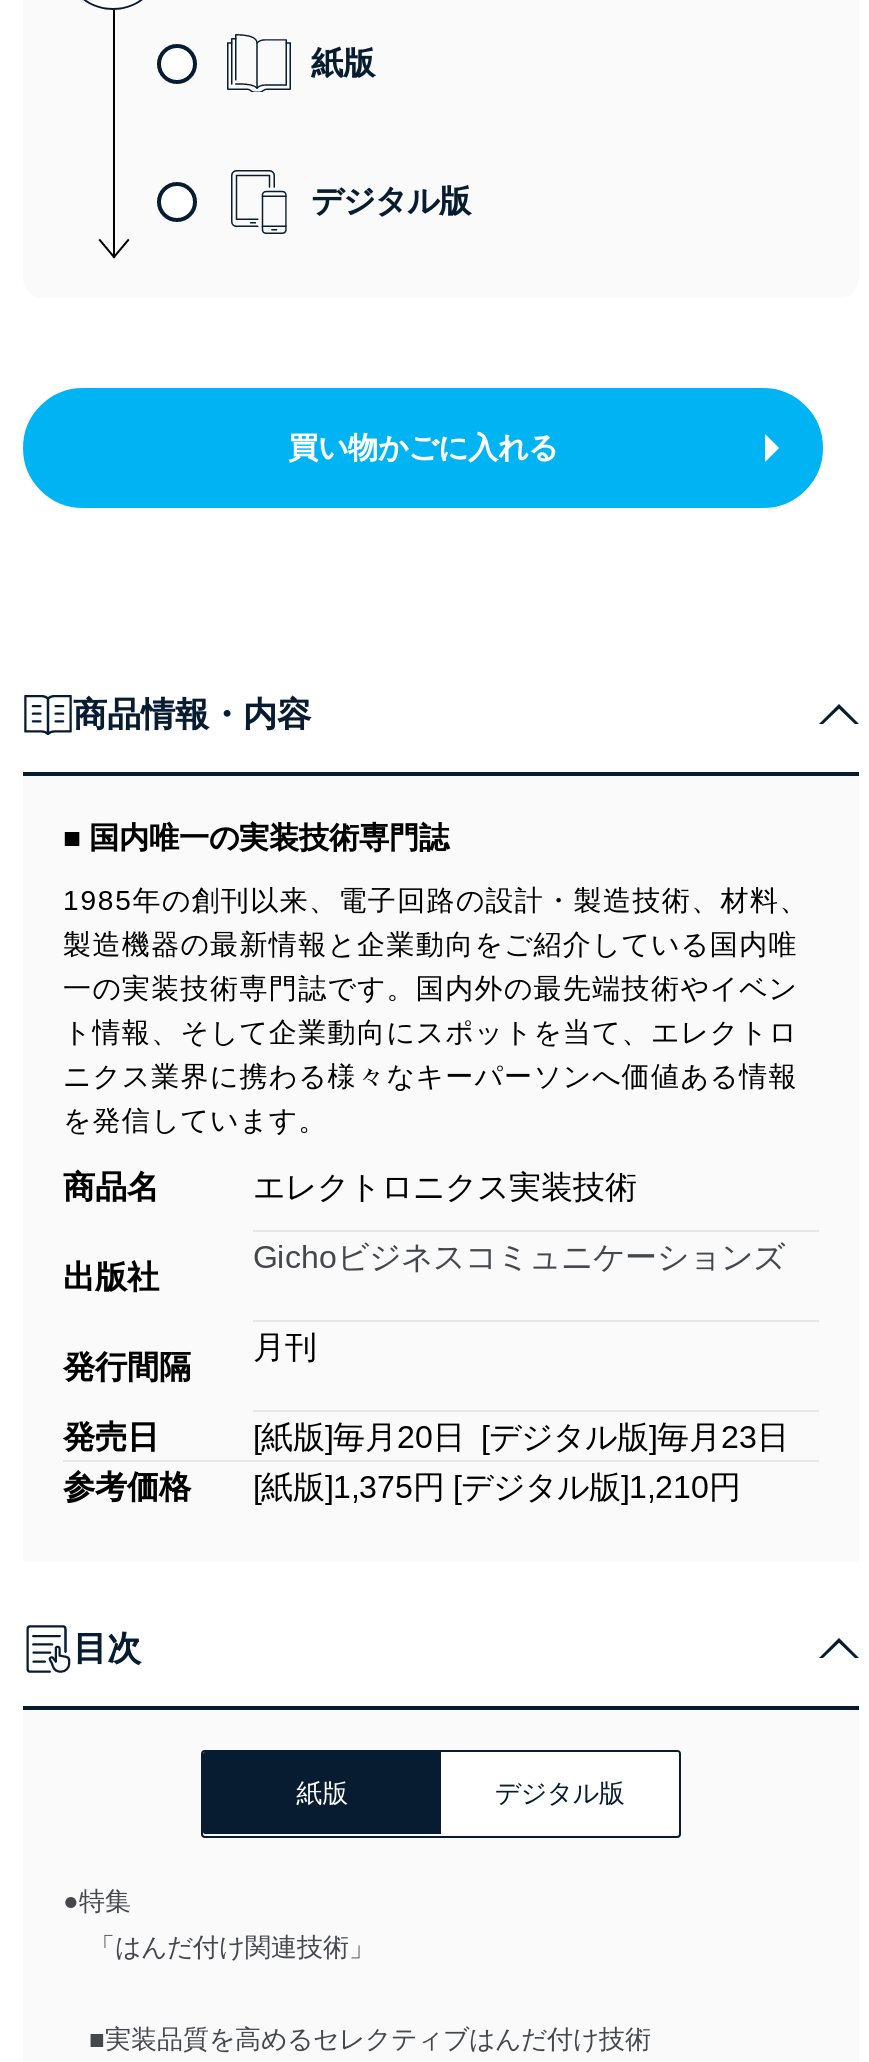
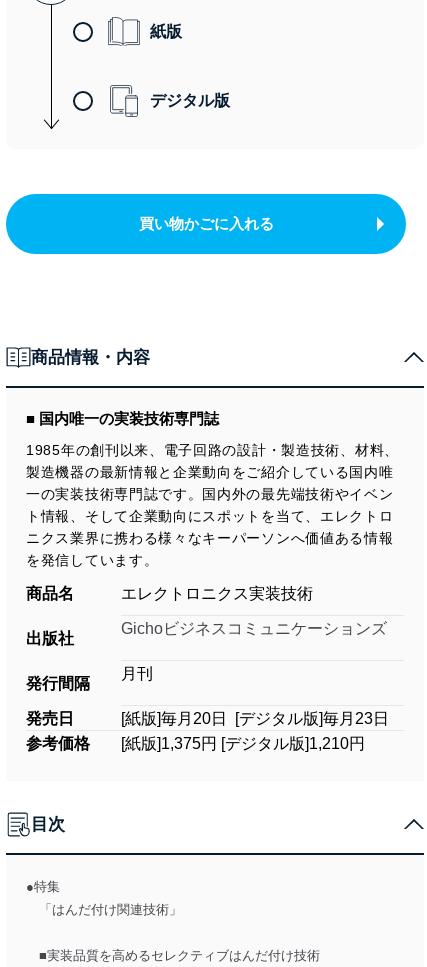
- 紙版
- デジタル版
